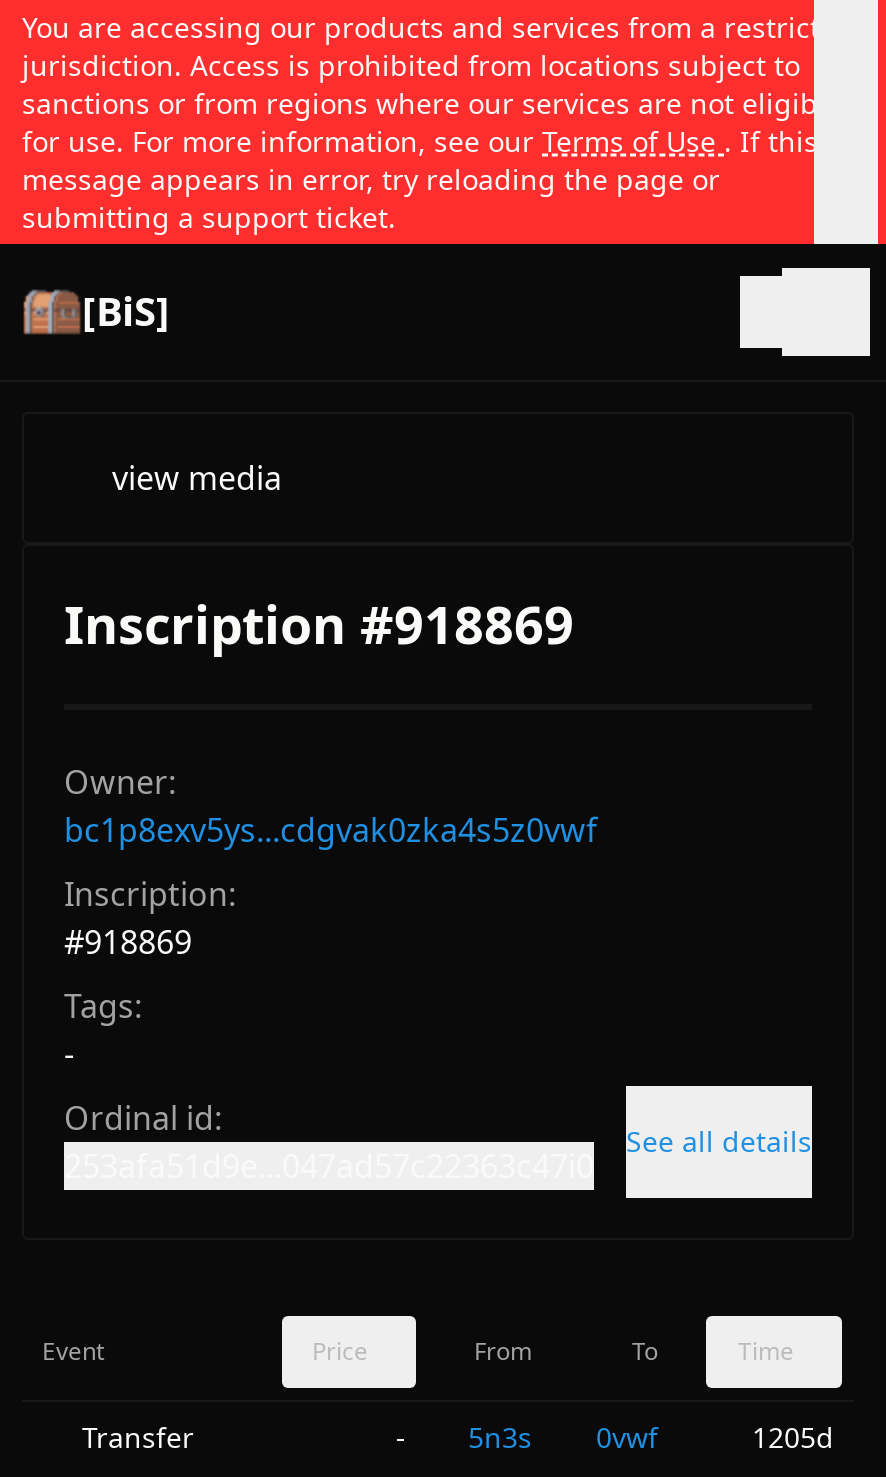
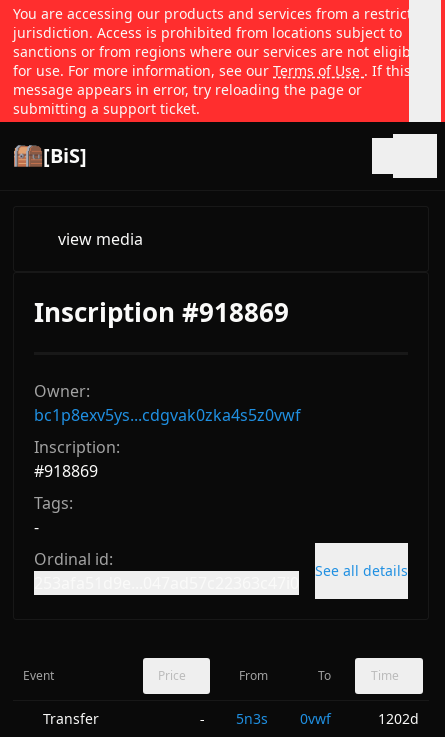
- 1205d
+ 1202d
